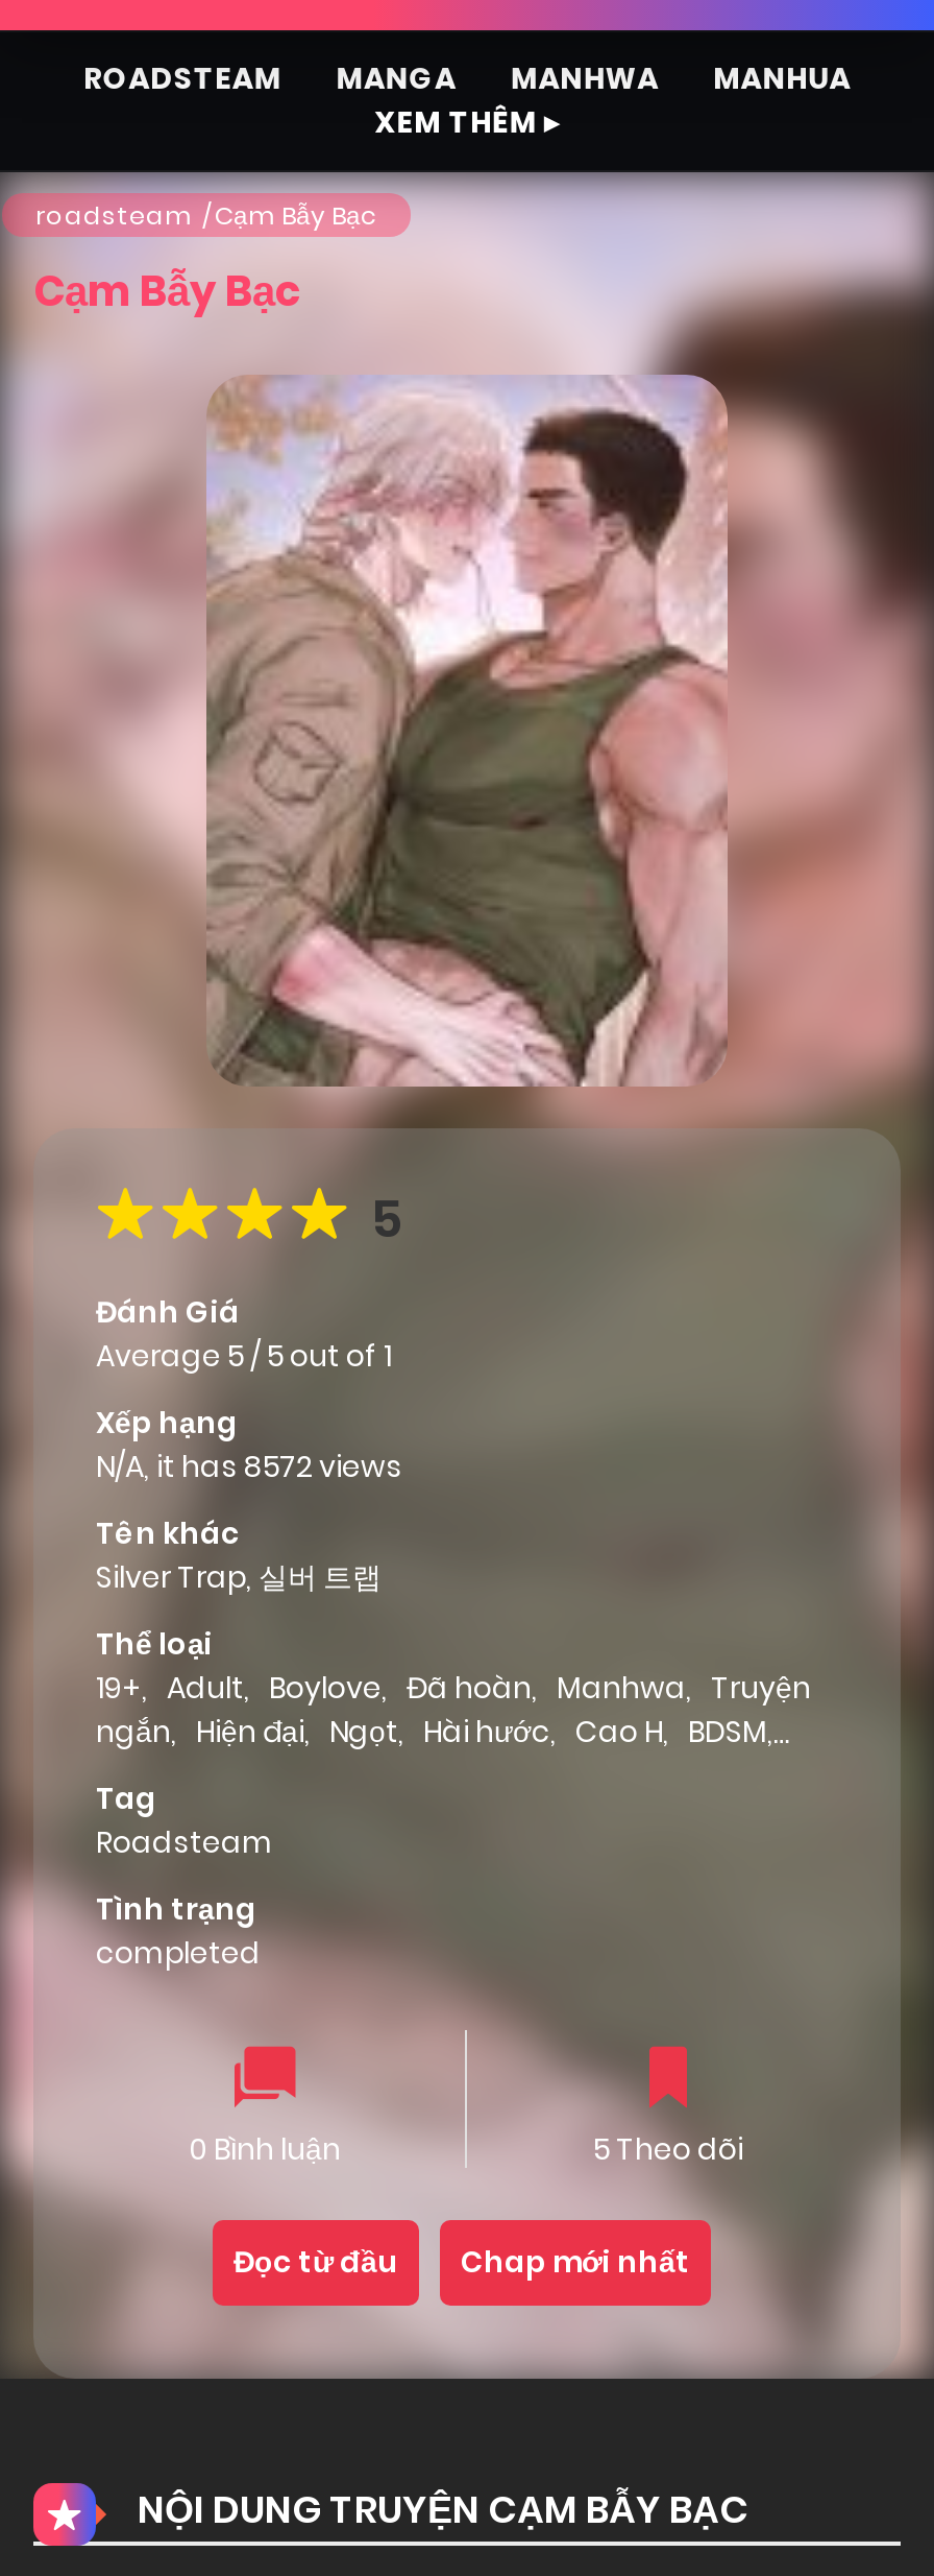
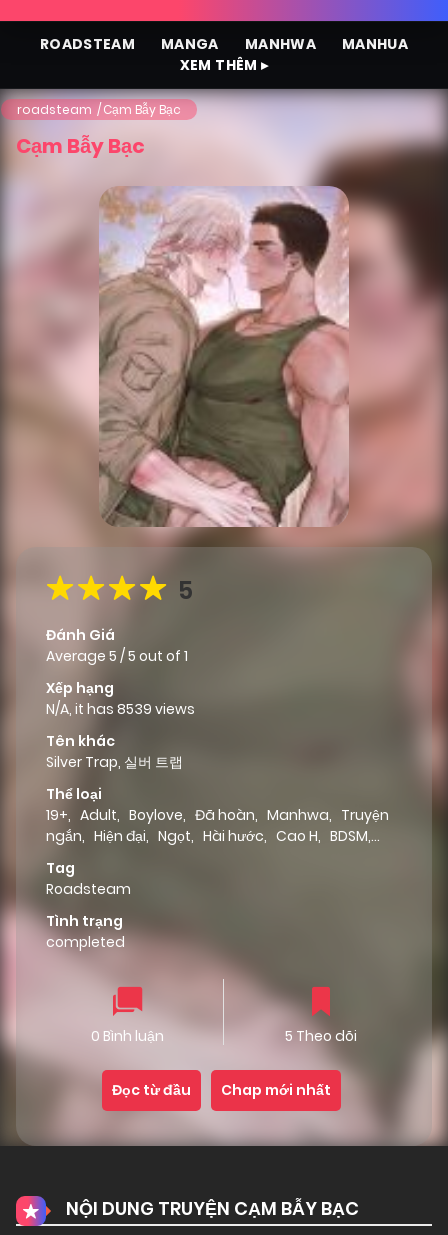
- N/A, it has 8572 views
+ N/A, it has 8539 views
